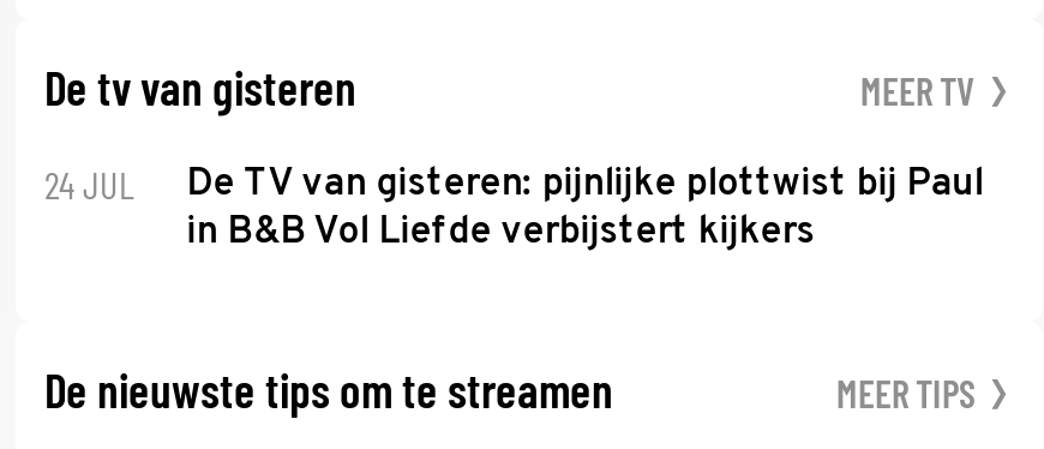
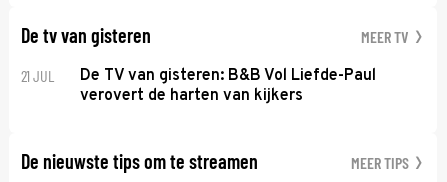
- 24 JUL
- De TV van gisteren: pijnlijke plottwist bij Paul
- in B&B Vol Liefde verbijstert kijkers
+ 21 JUL
+ De TV van gisteren: B&B Vol Liefde-Paul
+ verovert de harten van kijkers
